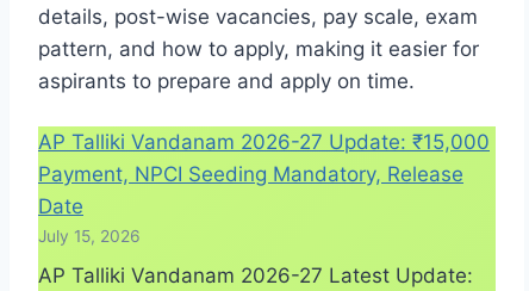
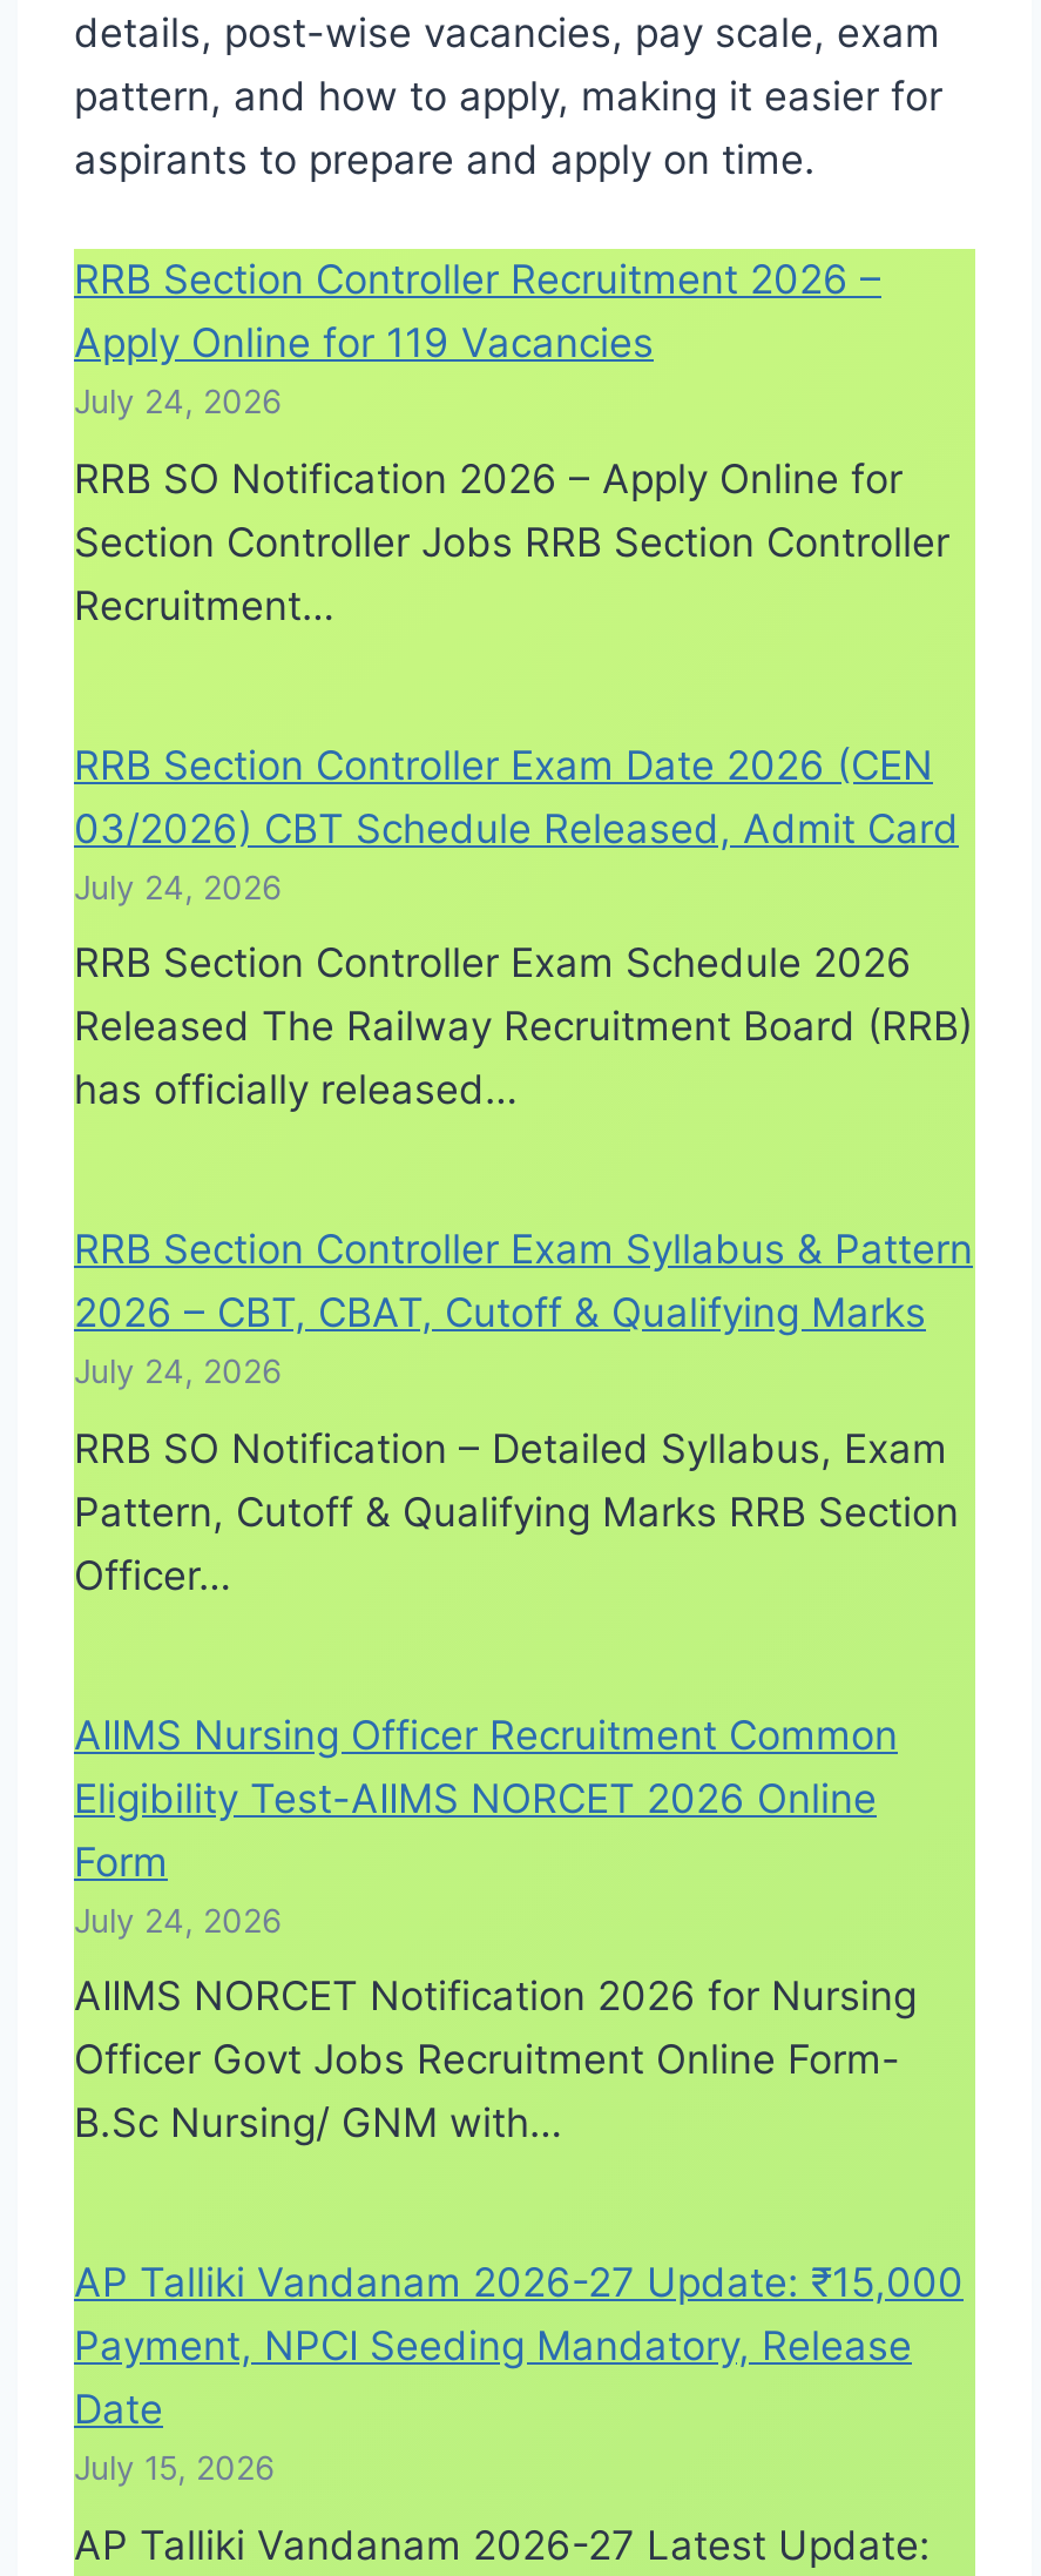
+ RRB Section Controller Recruitment 2026 –
+ Apply Online for 119 Vacancies
+ July 24, 2026
+ RRB SO Notification 2026 – Apply Online for
+ Section Controller Jobs RRB Section Controller
+ Recruitment…
+ RRB Section Controller Exam Date 2026 (CEN
+ 03/2026) CBT Schedule Released, Admit Card
+ July 24, 2026
+ RRB Section Controller Exam Schedule 2026
+ Released The Railway Recruitment Board (RRB)
+ has officially released…
+ RRB Section Controller Exam Syllabus & Pattern
+ 2026 – CBT, CBAT, Cutoff & Qualifying Marks
+ July 24, 2026
+ RRB SO Notification – Detailed Syllabus, Exam
+ Pattern, Cutoff & Qualifying Marks RRB Section
+ Officer…
+ AIIMS Nursing Officer Recruitment Common
+ Eligibility Test-AIIMS NORCET 2026 Online
+ Form
+ July 24, 2026
+ AIIMS NORCET Notification 2026 for Nursing
+ Officer Govt Jobs Recruitment Online Form-
+ B.Sc Nursing/ GNM with…
